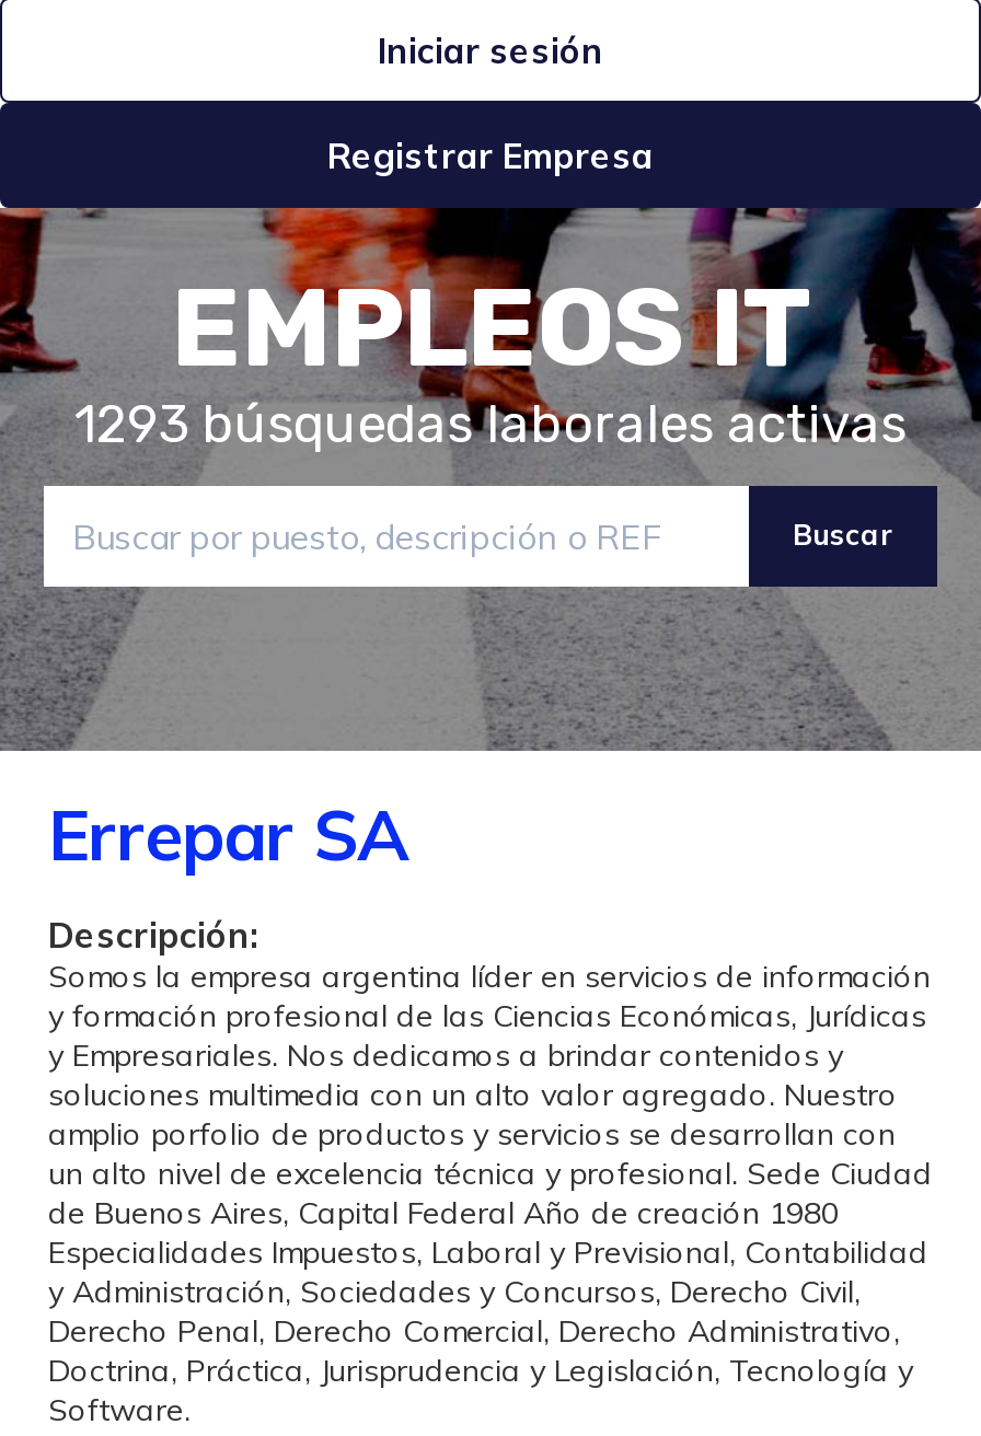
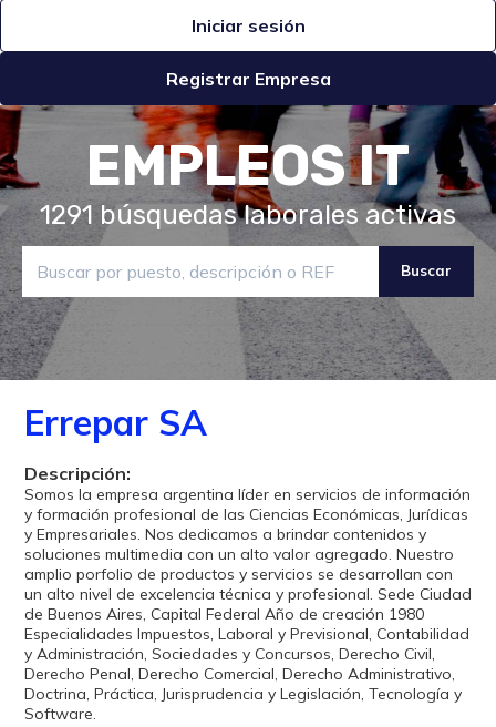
- 1293 búsquedas laborales activas
+ 1291 búsquedas laborales activas
